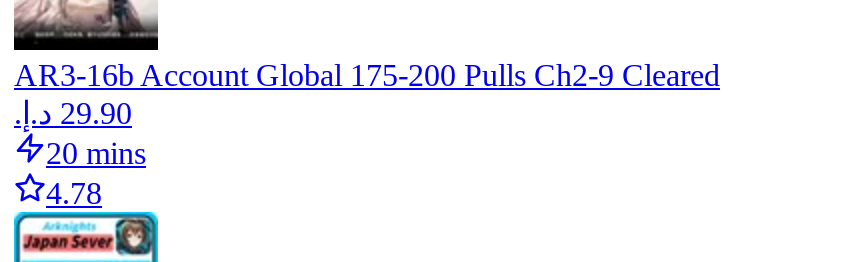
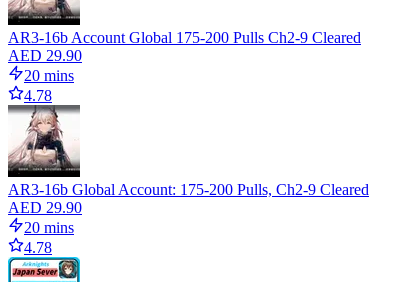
+ [image]
+ AED 29.90
+ 20 mins
+ 4.78

+ AR3-16b Global Account: 175-200 Pulls, Ch2-9 Cleared
+ AED 29.90
